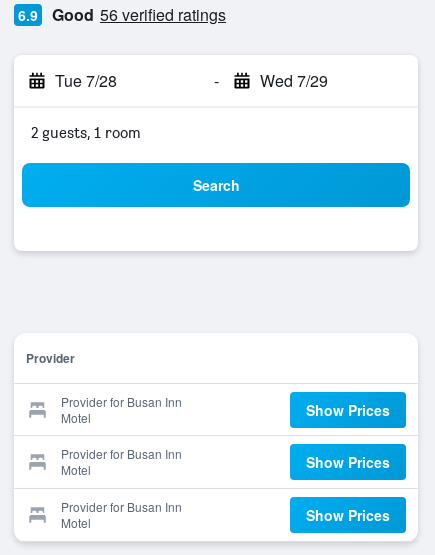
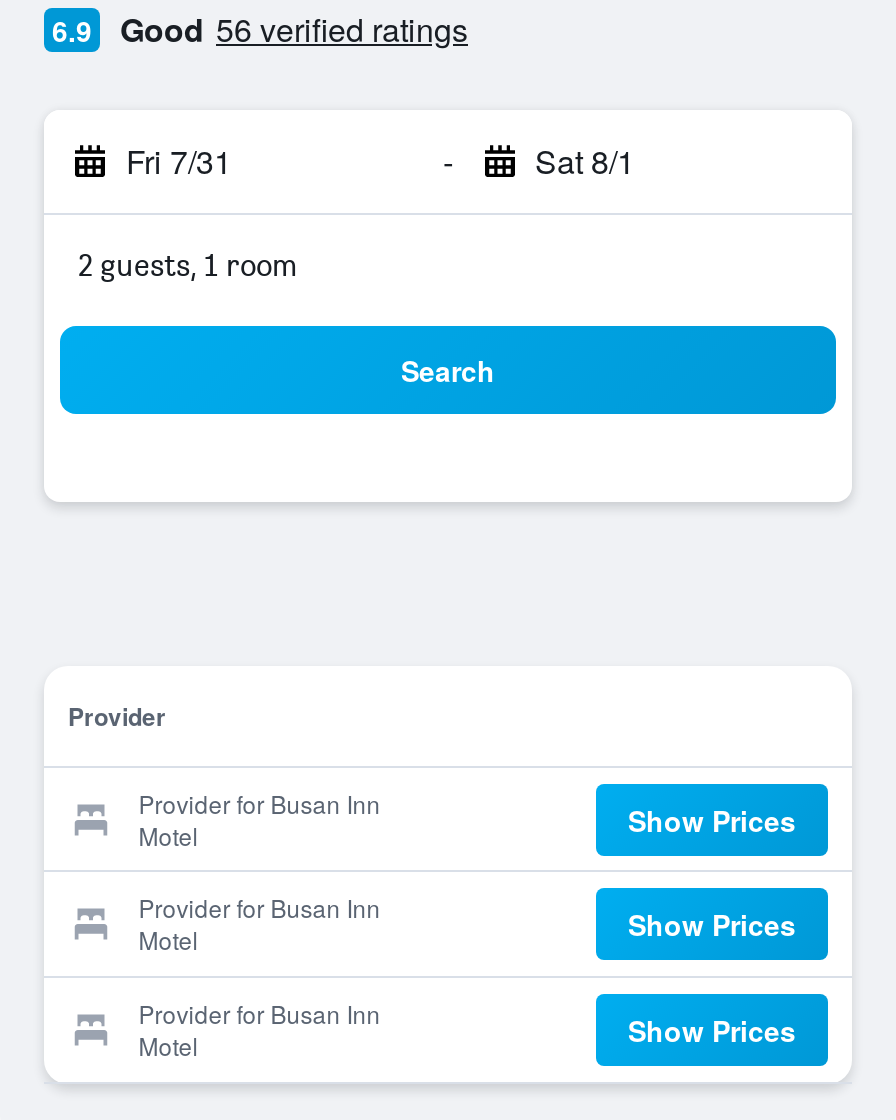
- Tue 7/28
+ Fri 7/31

- Wed 7/29
+ Sat 8/1
